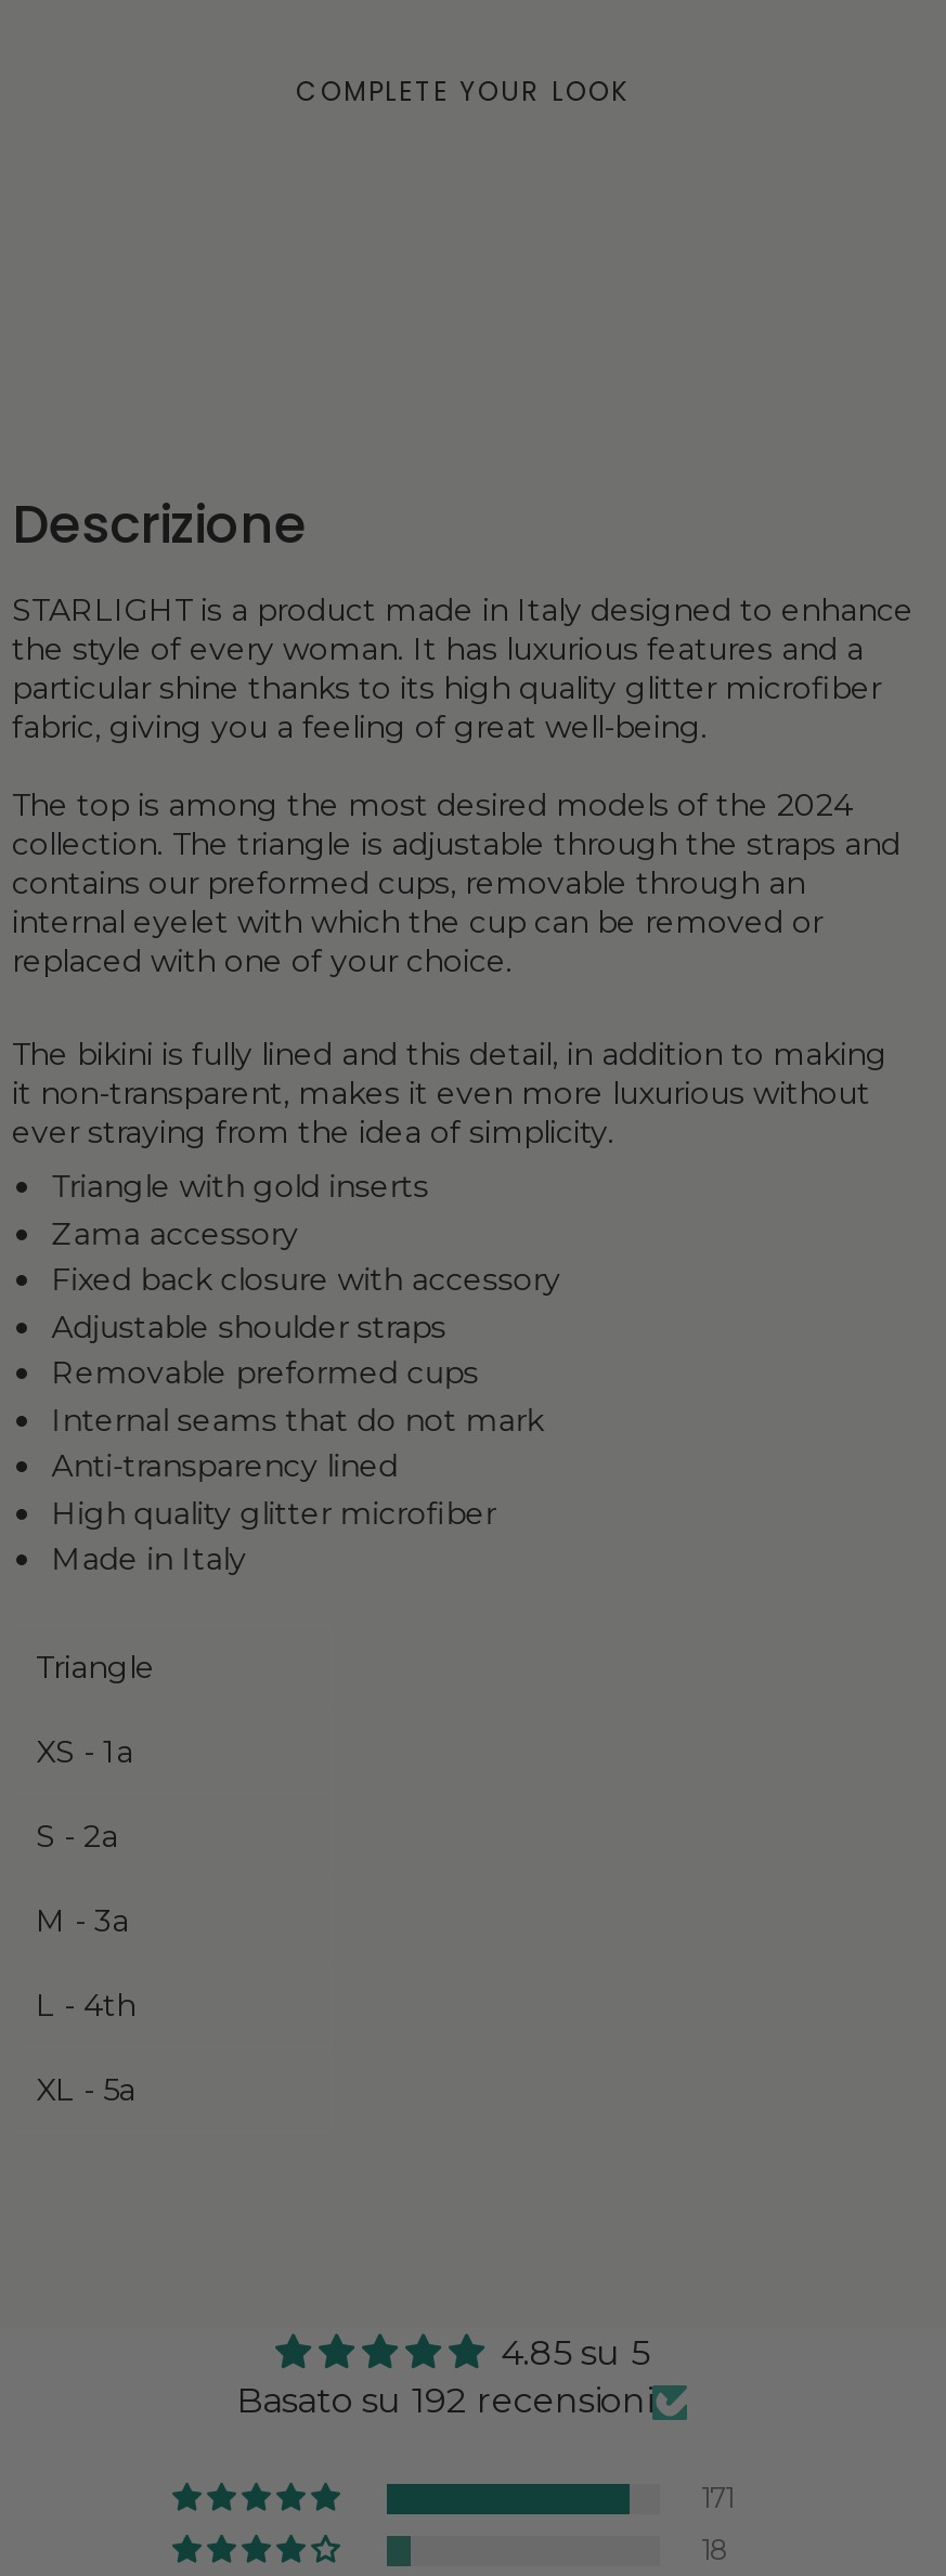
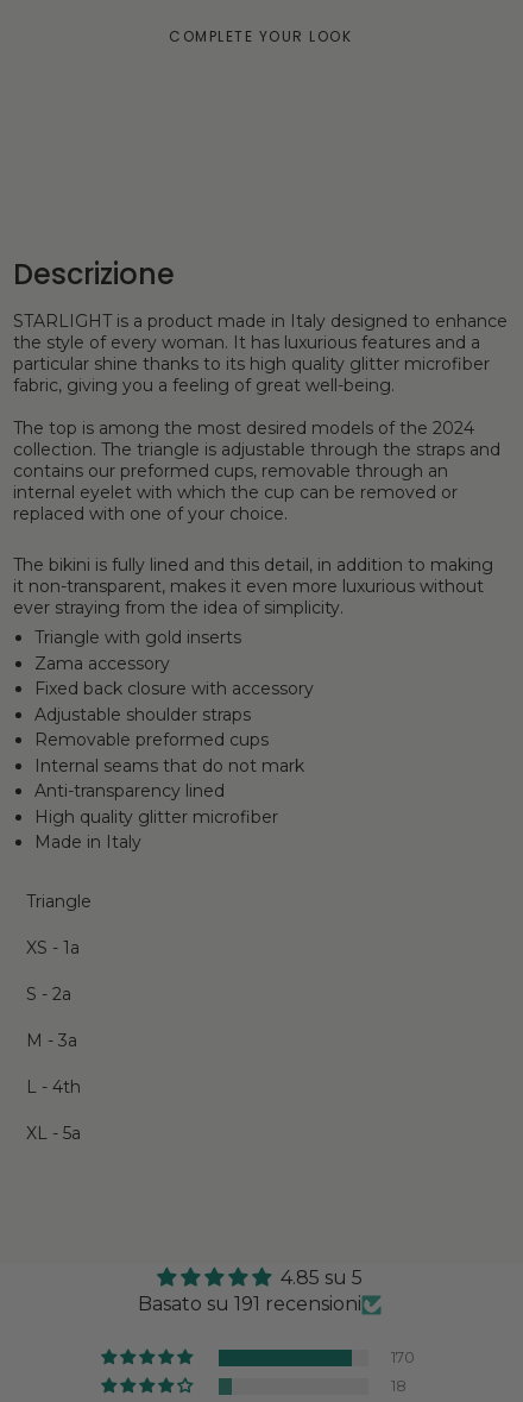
- Basato su 192 recensioni
+ Basato su 191 recensioni

- 171
+ 170
